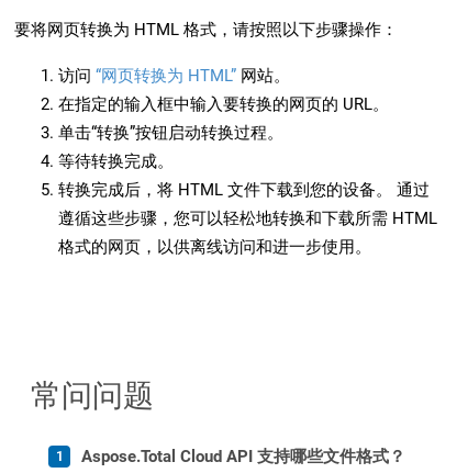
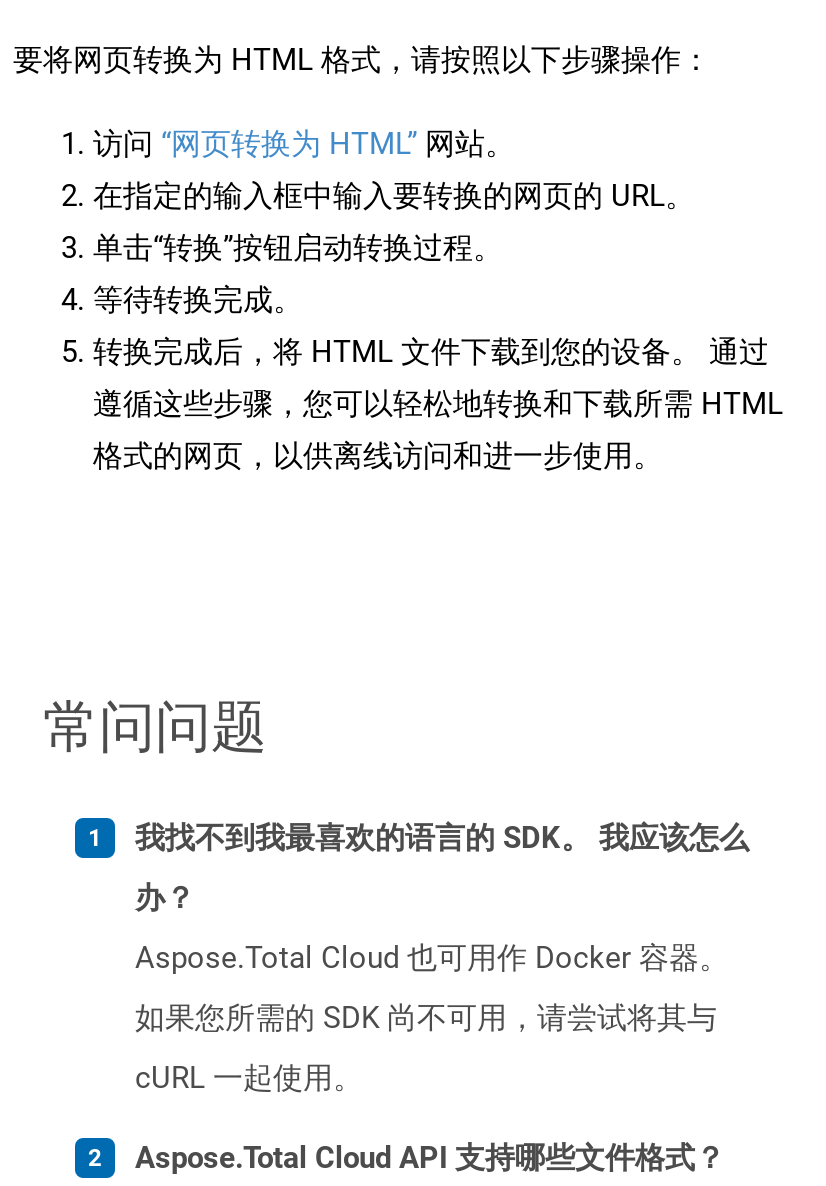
+ 我找不到我最喜欢的语言的 SDK。 我应该怎么
+ 办？
+ Aspose.Total Cloud 也可用作 Docker 容器。
+ 如果您所需的 SDK 尚不可用，请尝试将其与
+ cURL 一起使用。
